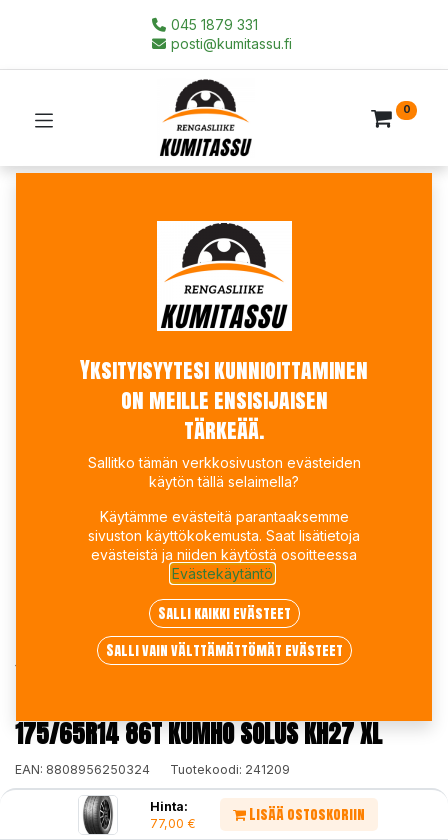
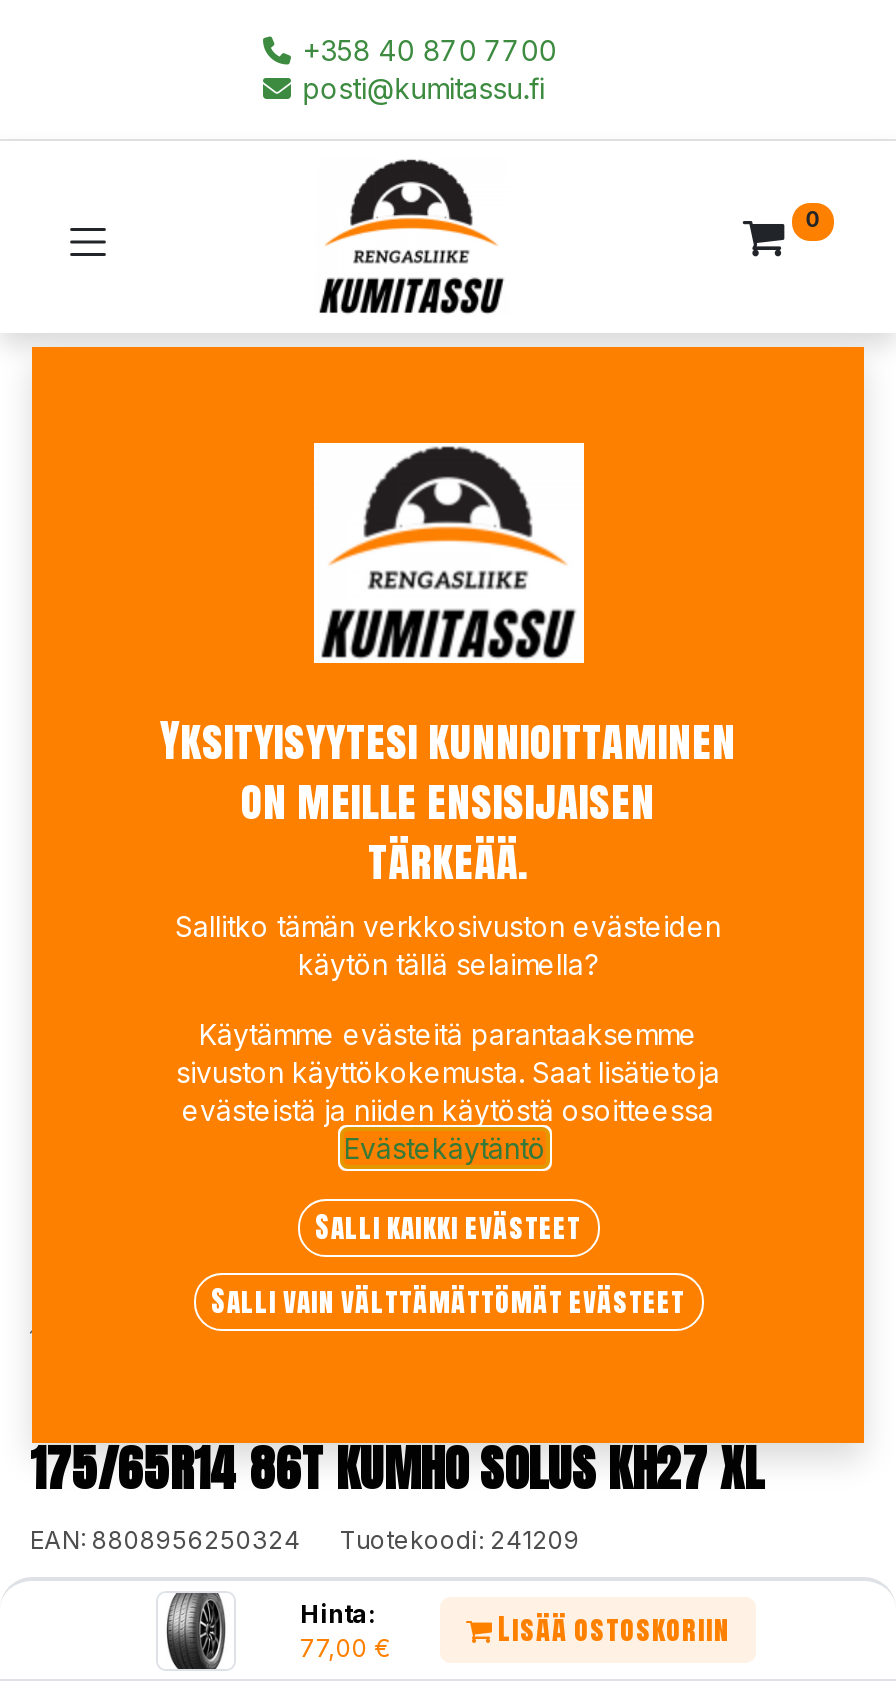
- 045 1879 331
+ +358 40 870 7700
